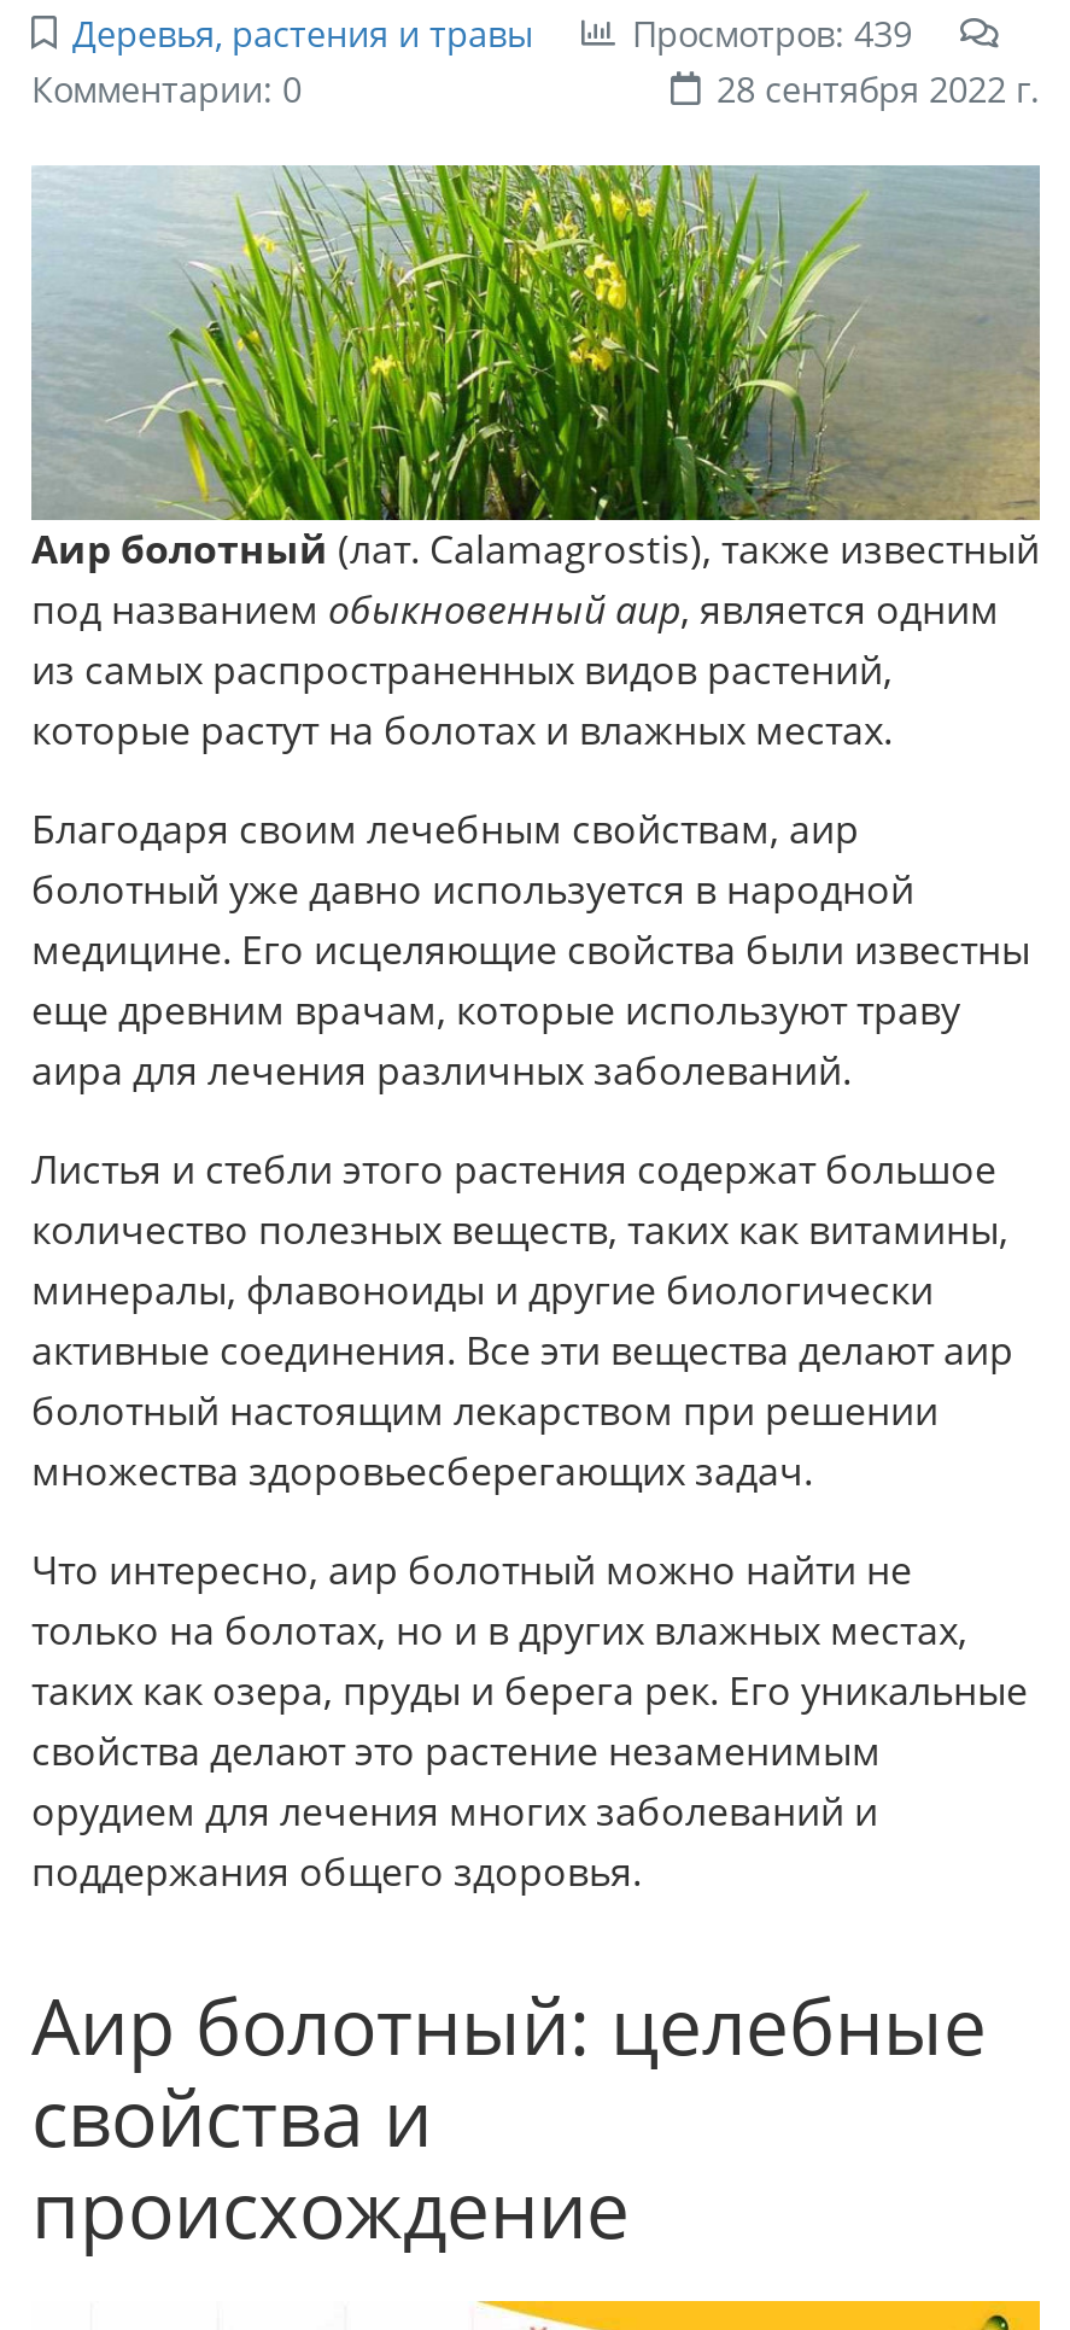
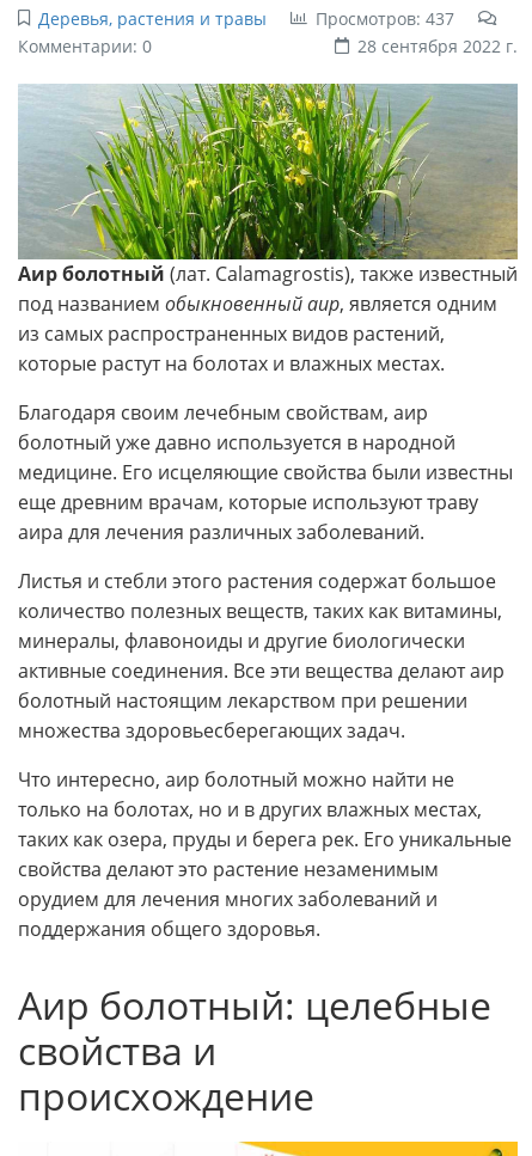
- Просмотров: 439
+ Просмотров: 437
